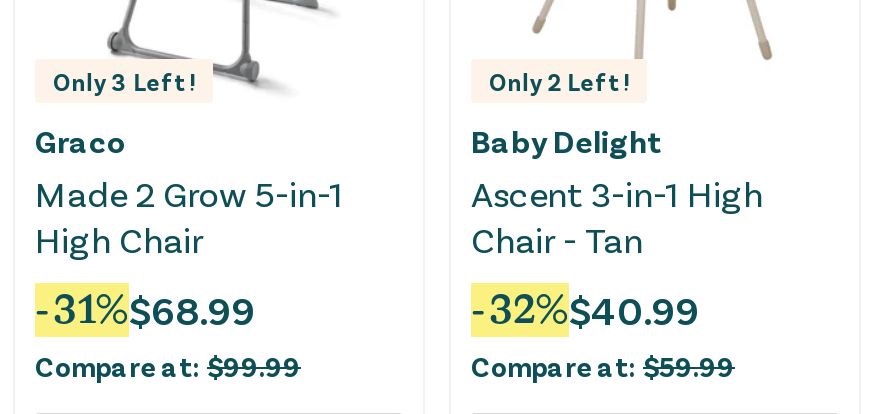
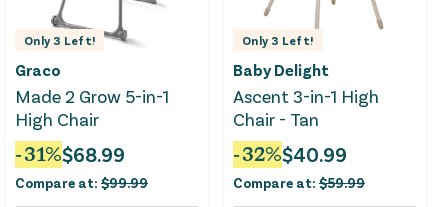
- Only 2 Left!
+ Only 3 Left!
